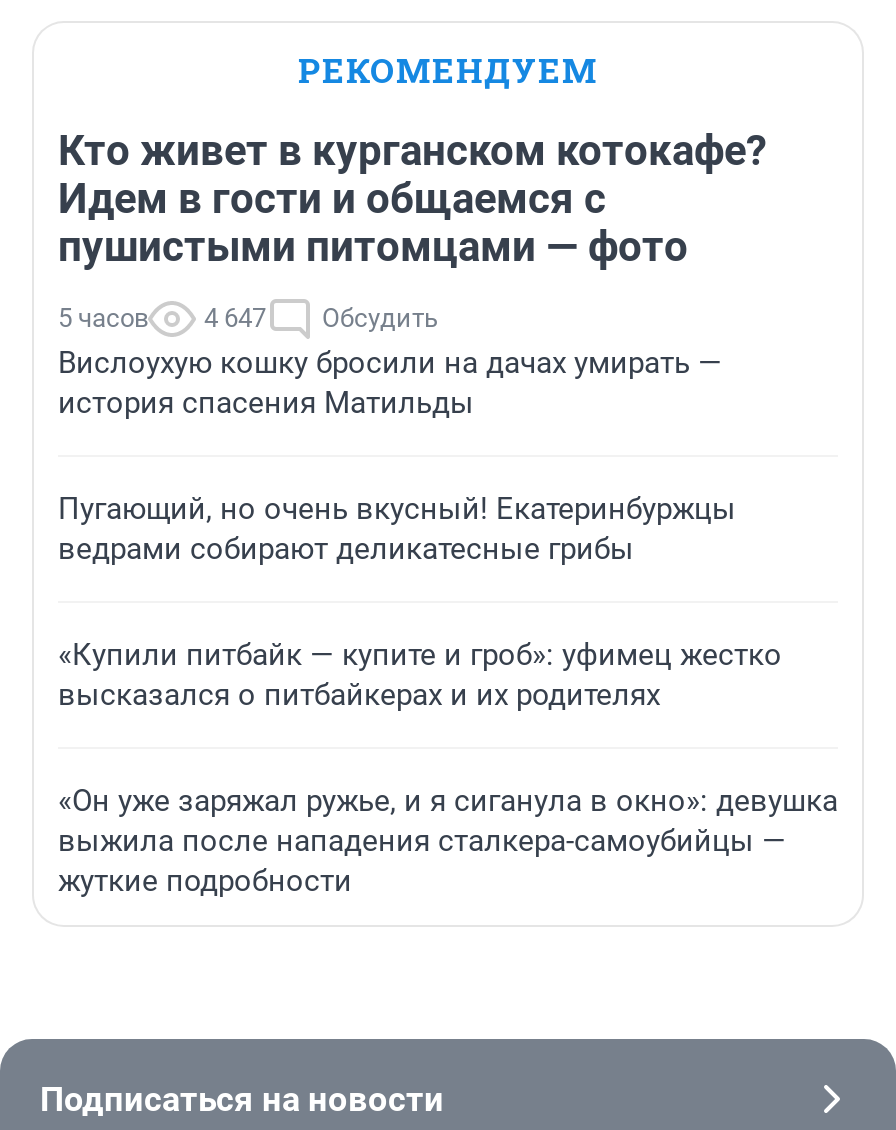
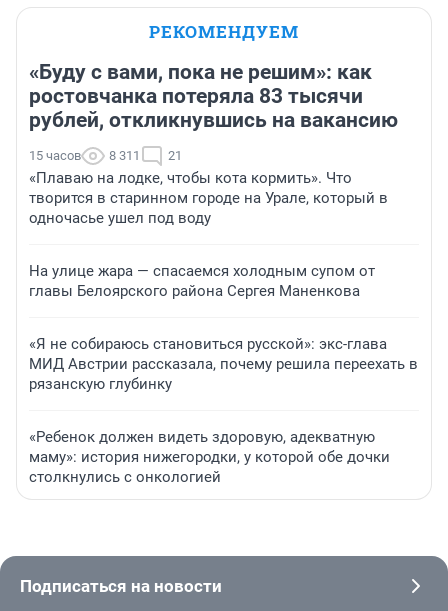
- Кто живет в курганском котокафе?
- Идем в гости и общаемся с
- пушистыми питомцами — фото
+ «Буду с вами, пока не решим»: как
+ ростовчанка потеряла 83 тысячи
+ рублей, откликнувшись на вакансию

- 5 часов
- 4 647
- Обсудить
- Вислоухую кошку бросили на дачах умирать —
- история спасения Матильды
+ 15 часов
+ 8 311
+ 21
+ «Плаваю на лодке, чтобы кота кормить». Что
+ творится в старинном городе на Урале, который в
+ одночасье ушел под воду

- Пугающий, но очень вкусный! Екатеринбуржцы
- ведрами собирают деликатесные грибы
+ На улице жара — спасаемся холодным супом от
+ главы Белоярского района Сергея Маненкова

- «Купили питбайк — купите и гроб»: уфимец жестко
- высказался о питбайкерах и их родителях
+ «Я не собираюсь становиться русской»: экс-глава
+ МИД Австрии рассказала, почему решила переехать в
+ рязанскую глубинку

- «Он уже заряжал ружье, и я сиганула в окно»: девушка
- выжила после нападения сталкера-самоубийцы —
- жуткие подробности
+ «Ребенок должен видеть здоровую, адекватную
+ маму»: история нижегородки, у которой обе дочки
+ столкнулись с онкологией
